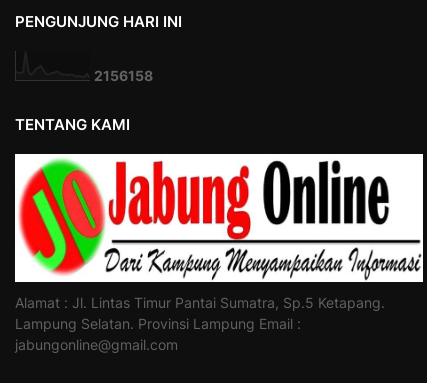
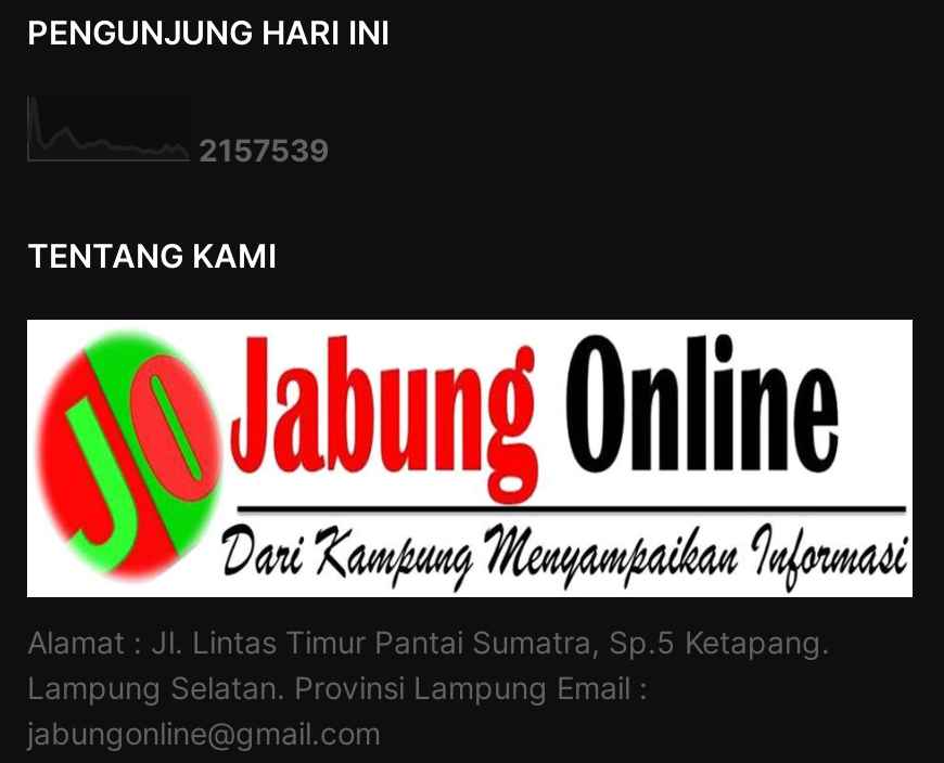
- 2156158
+ 2157539
